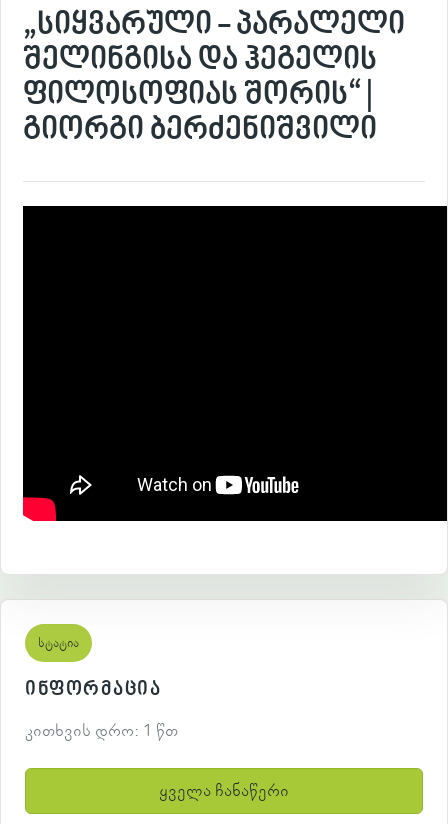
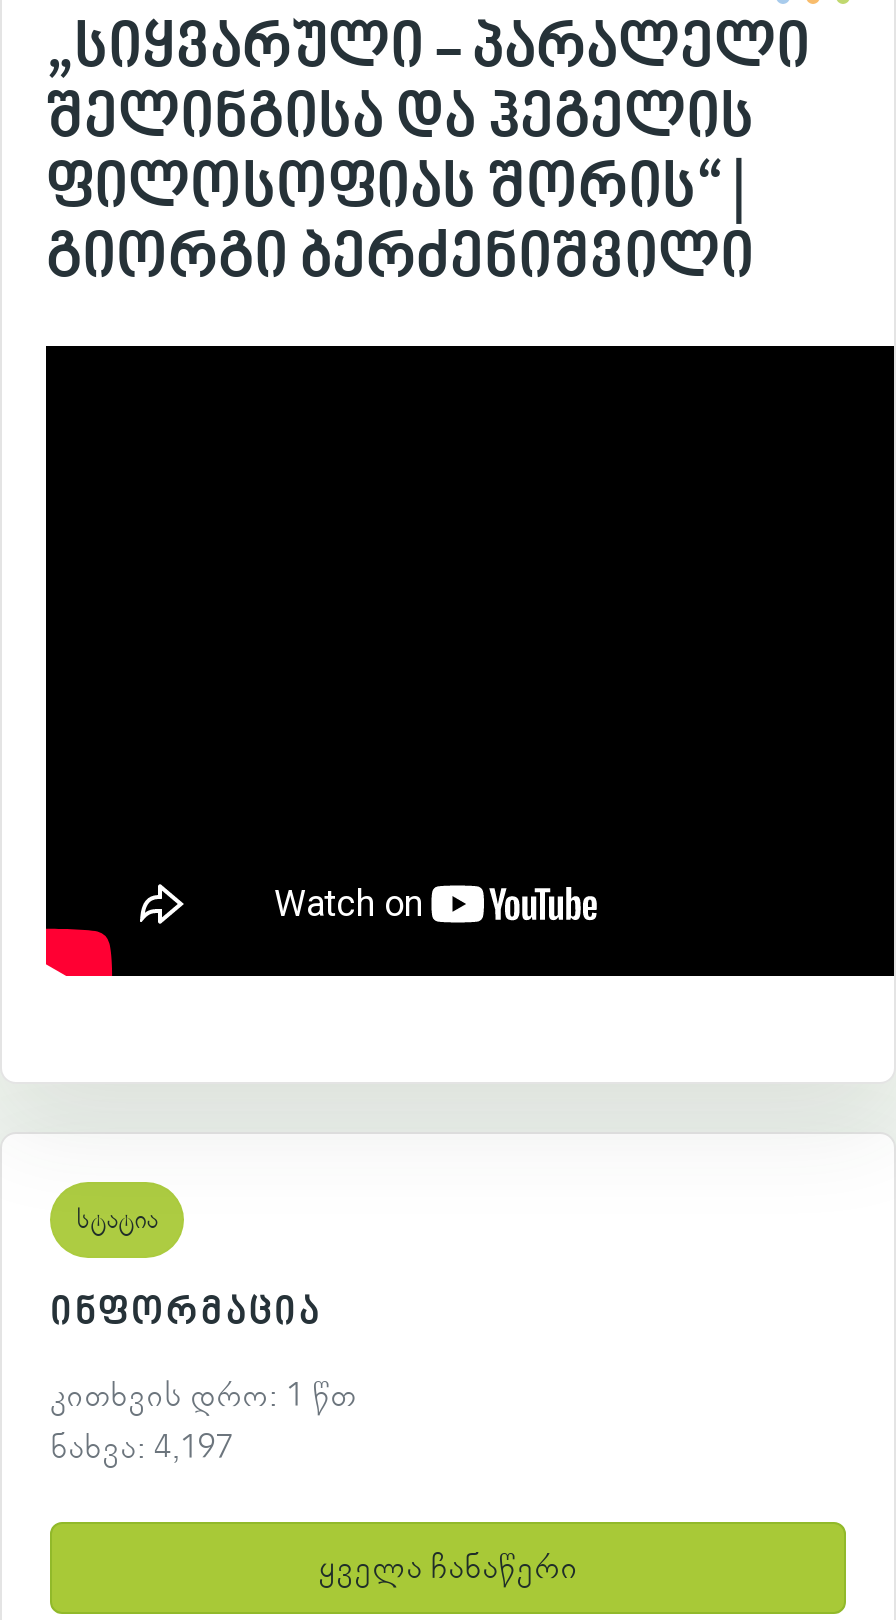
moved up: სტატია | კითხვის დრო: 1 წთ

+ ნახვა: 4,197
